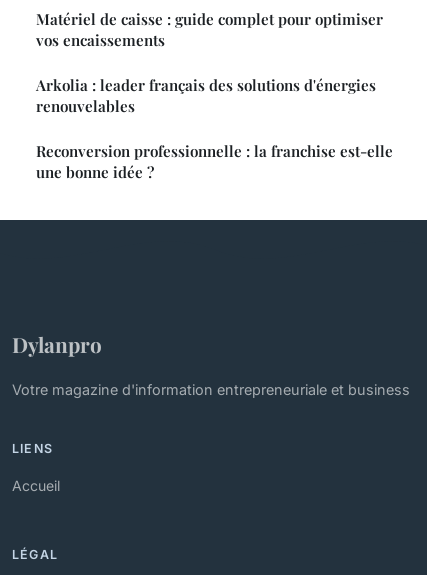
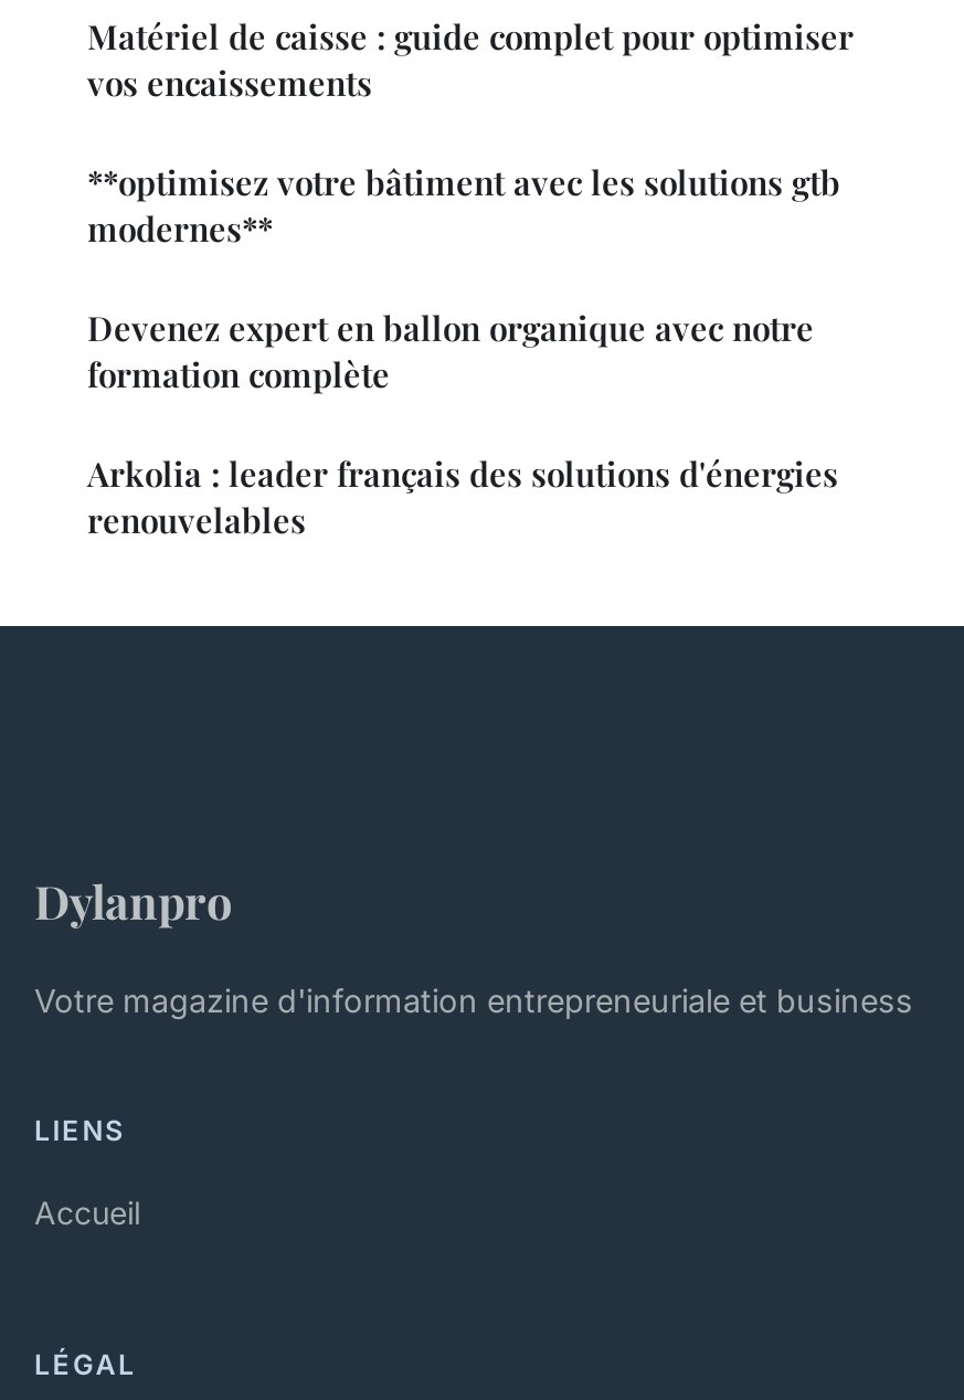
+ **optimisez votre bâtiment avec les solutions gtb
+ modernes**
+ Devenez expert en ballon organique avec notre
+ formation complète

moved down: Arkolia : leader français des solutions d'énergies | renouvelables

- Reconversion professionnelle : la franchise est-elle
- une bonne idée ?
